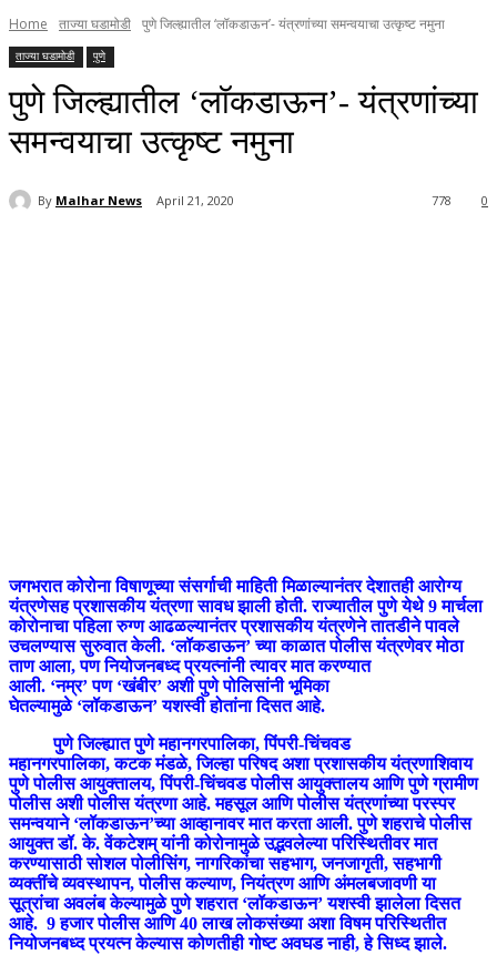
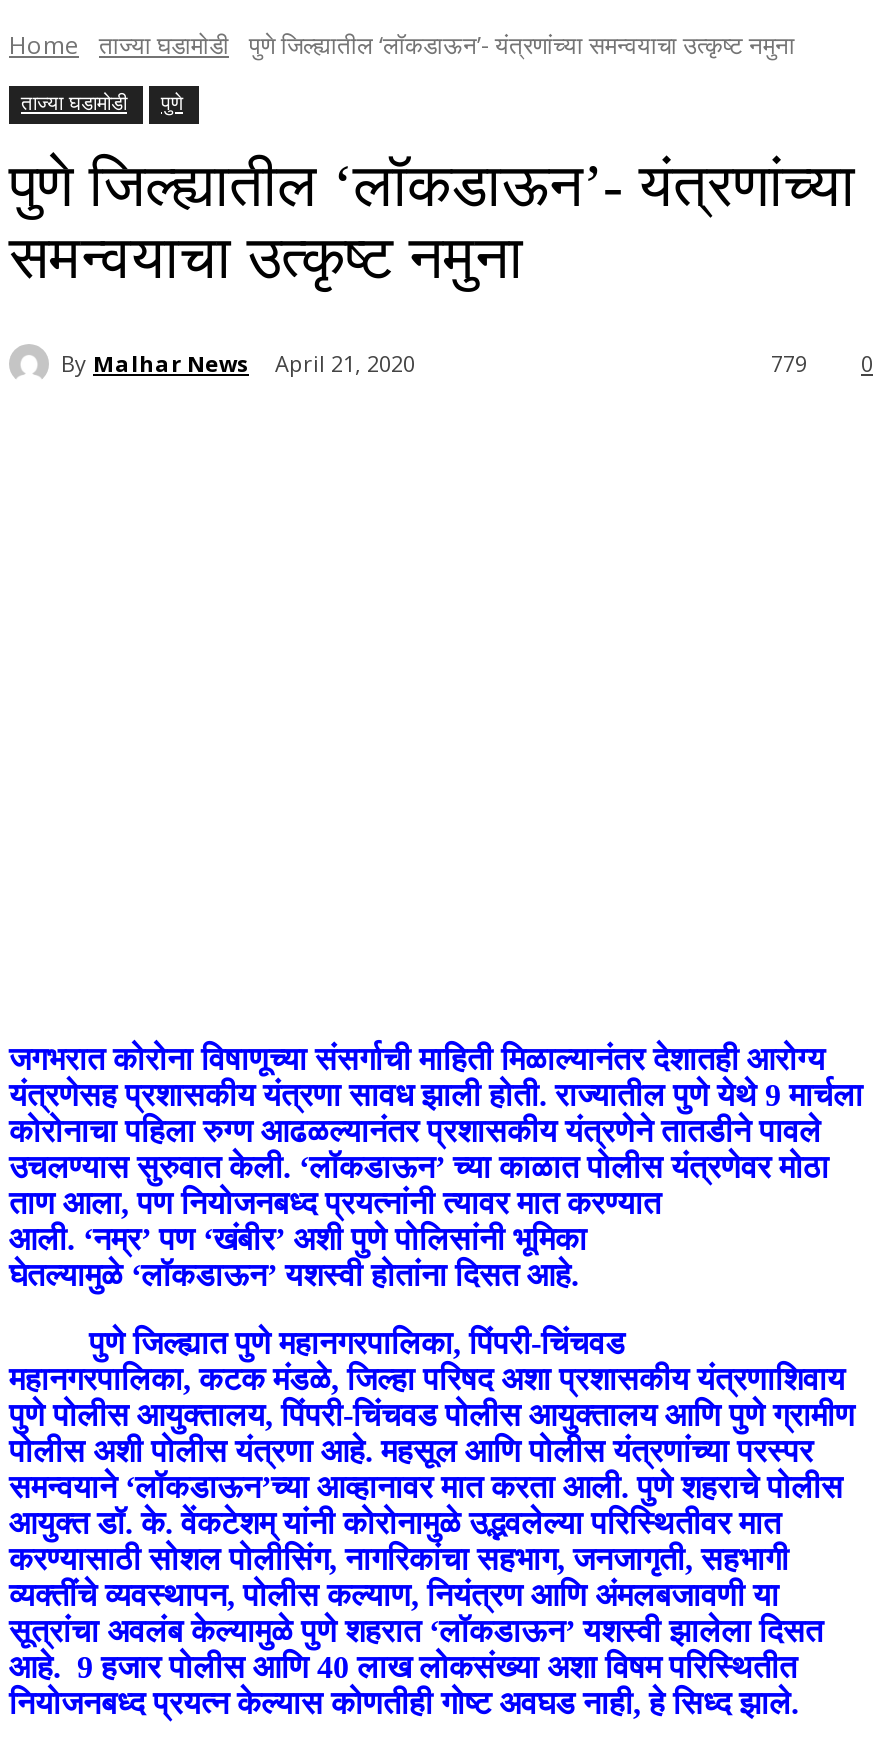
- 778 0
+ 779 0
